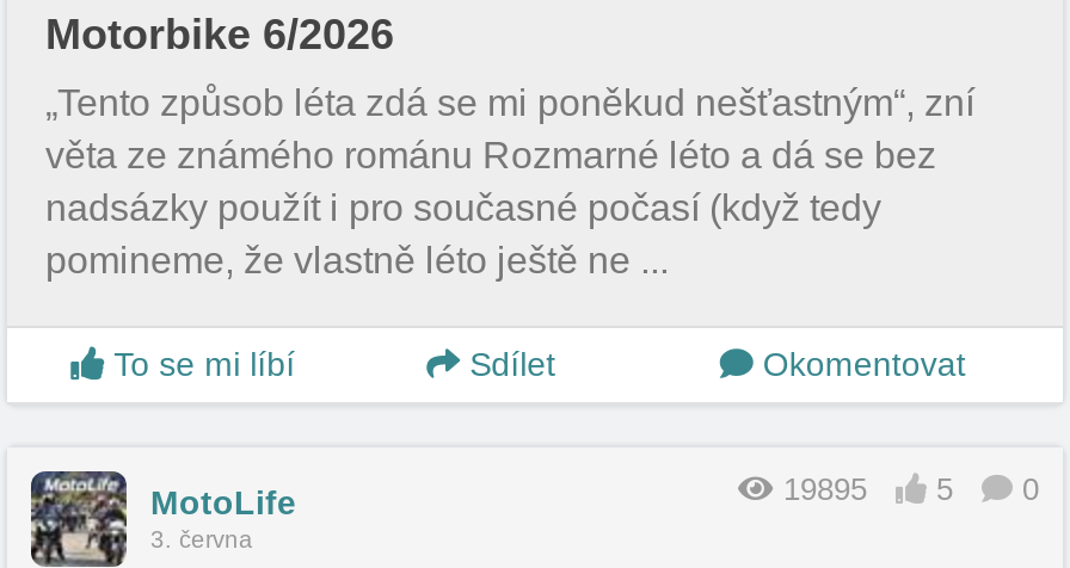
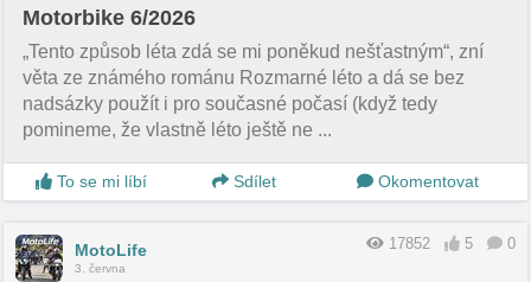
- 19895 5 0
+ 17852 5 0
